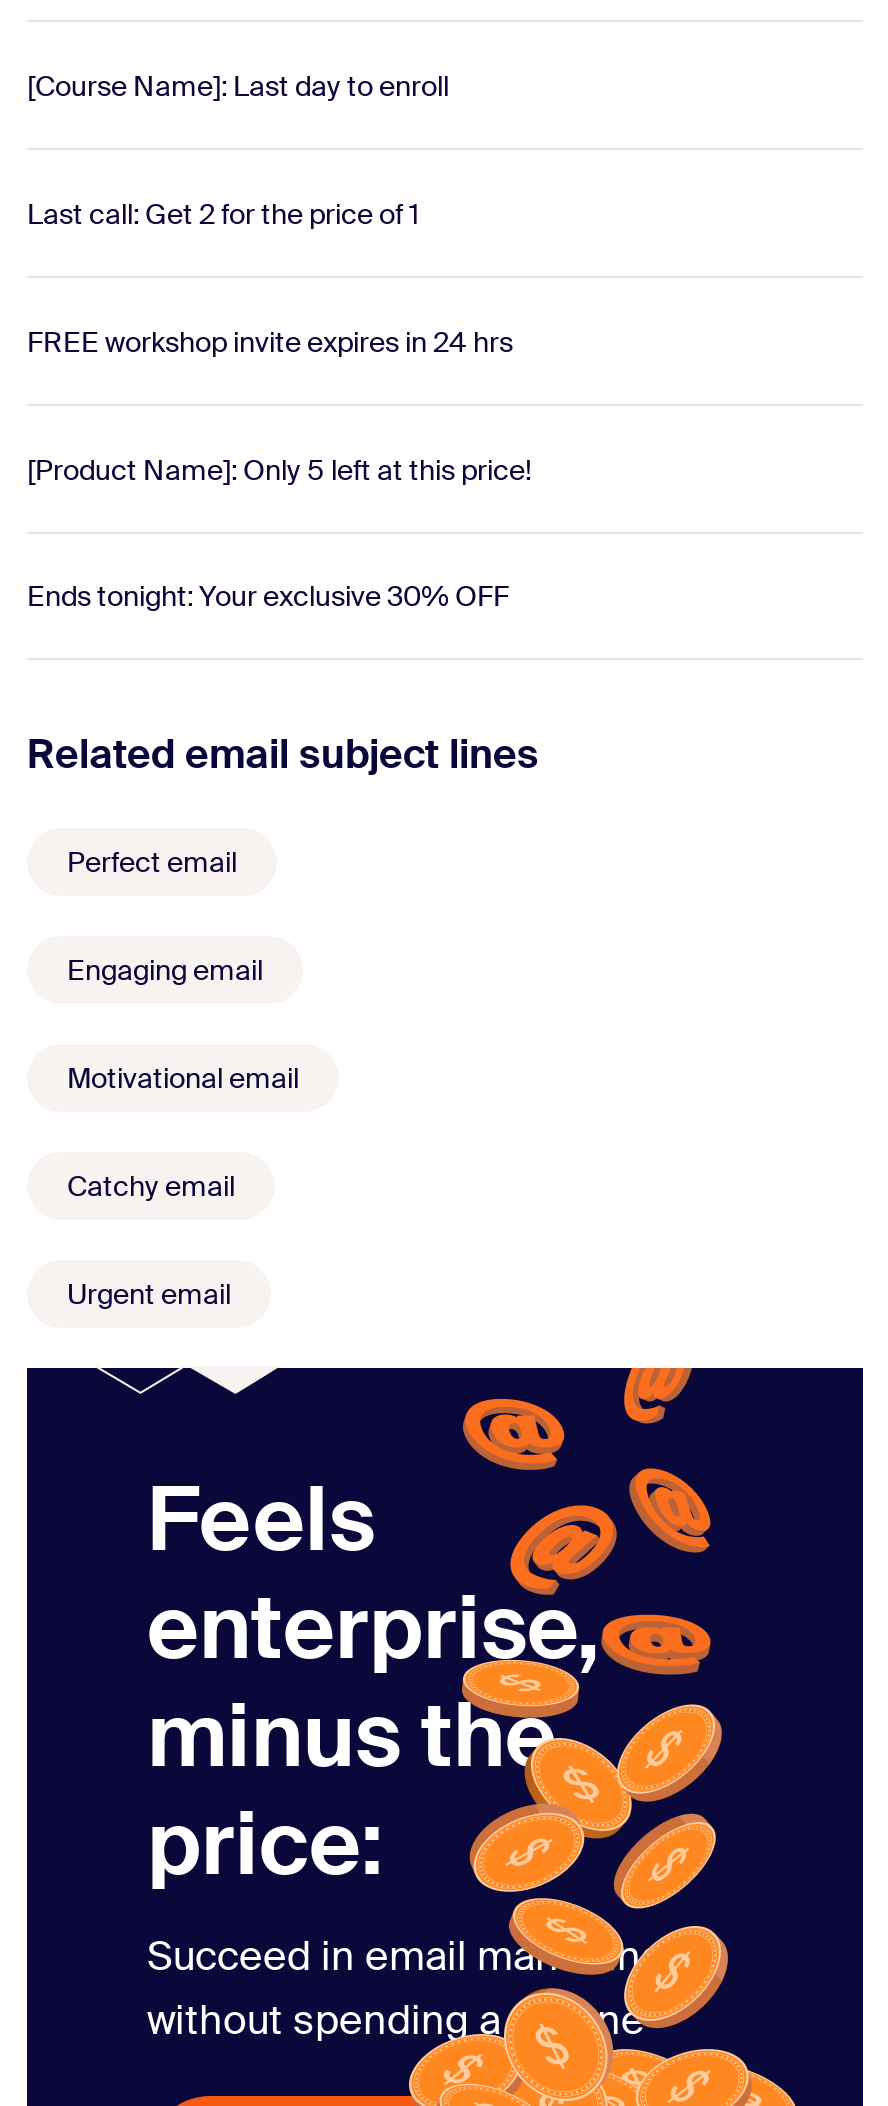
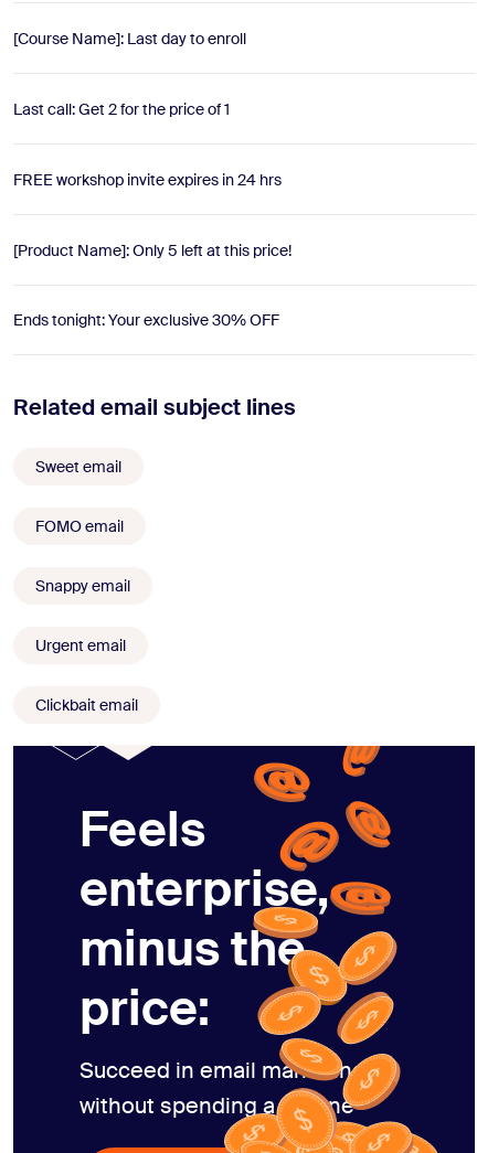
- Perfect email
- Engaging email
- Motivational email
- Catchy email
+ Sweet email
+ FOMO email
+ Snappy email

moved up: Urgent email

+ Clickbait email
